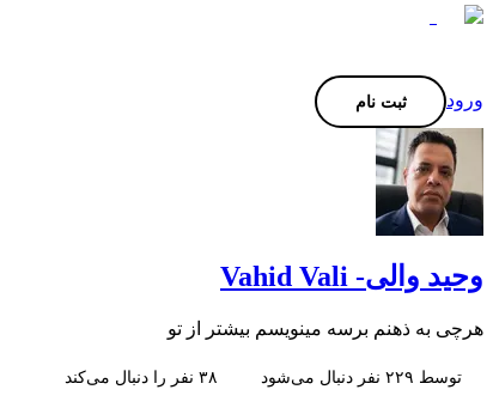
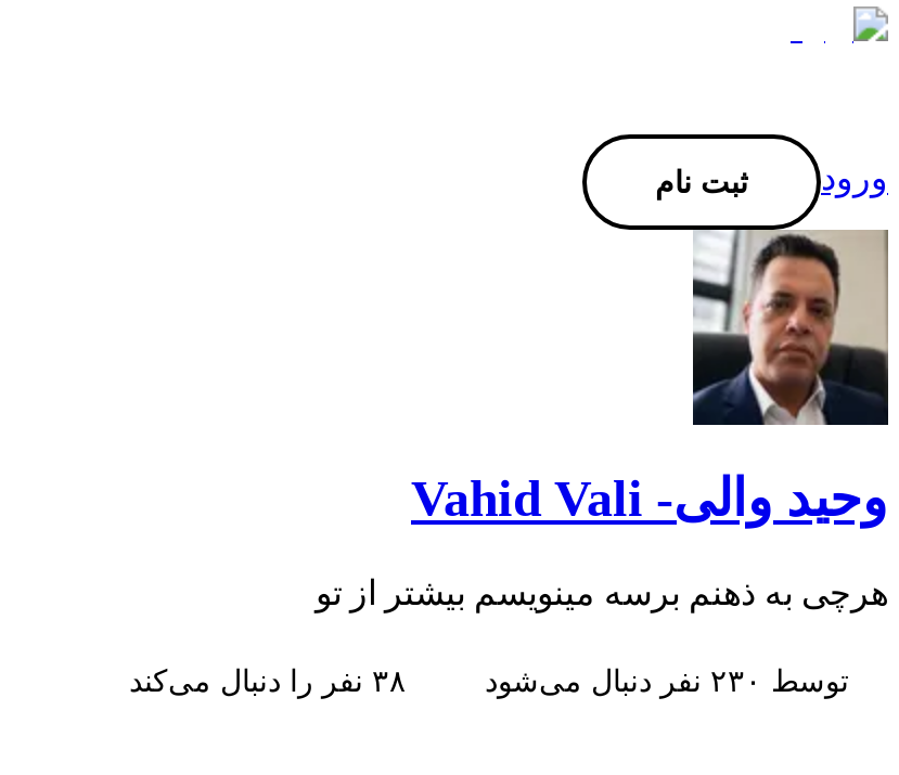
- توسط ۲۲۹ نفر دنبال می‌شود
+ توسط ۲۳۰ نفر دنبال می‌شود
